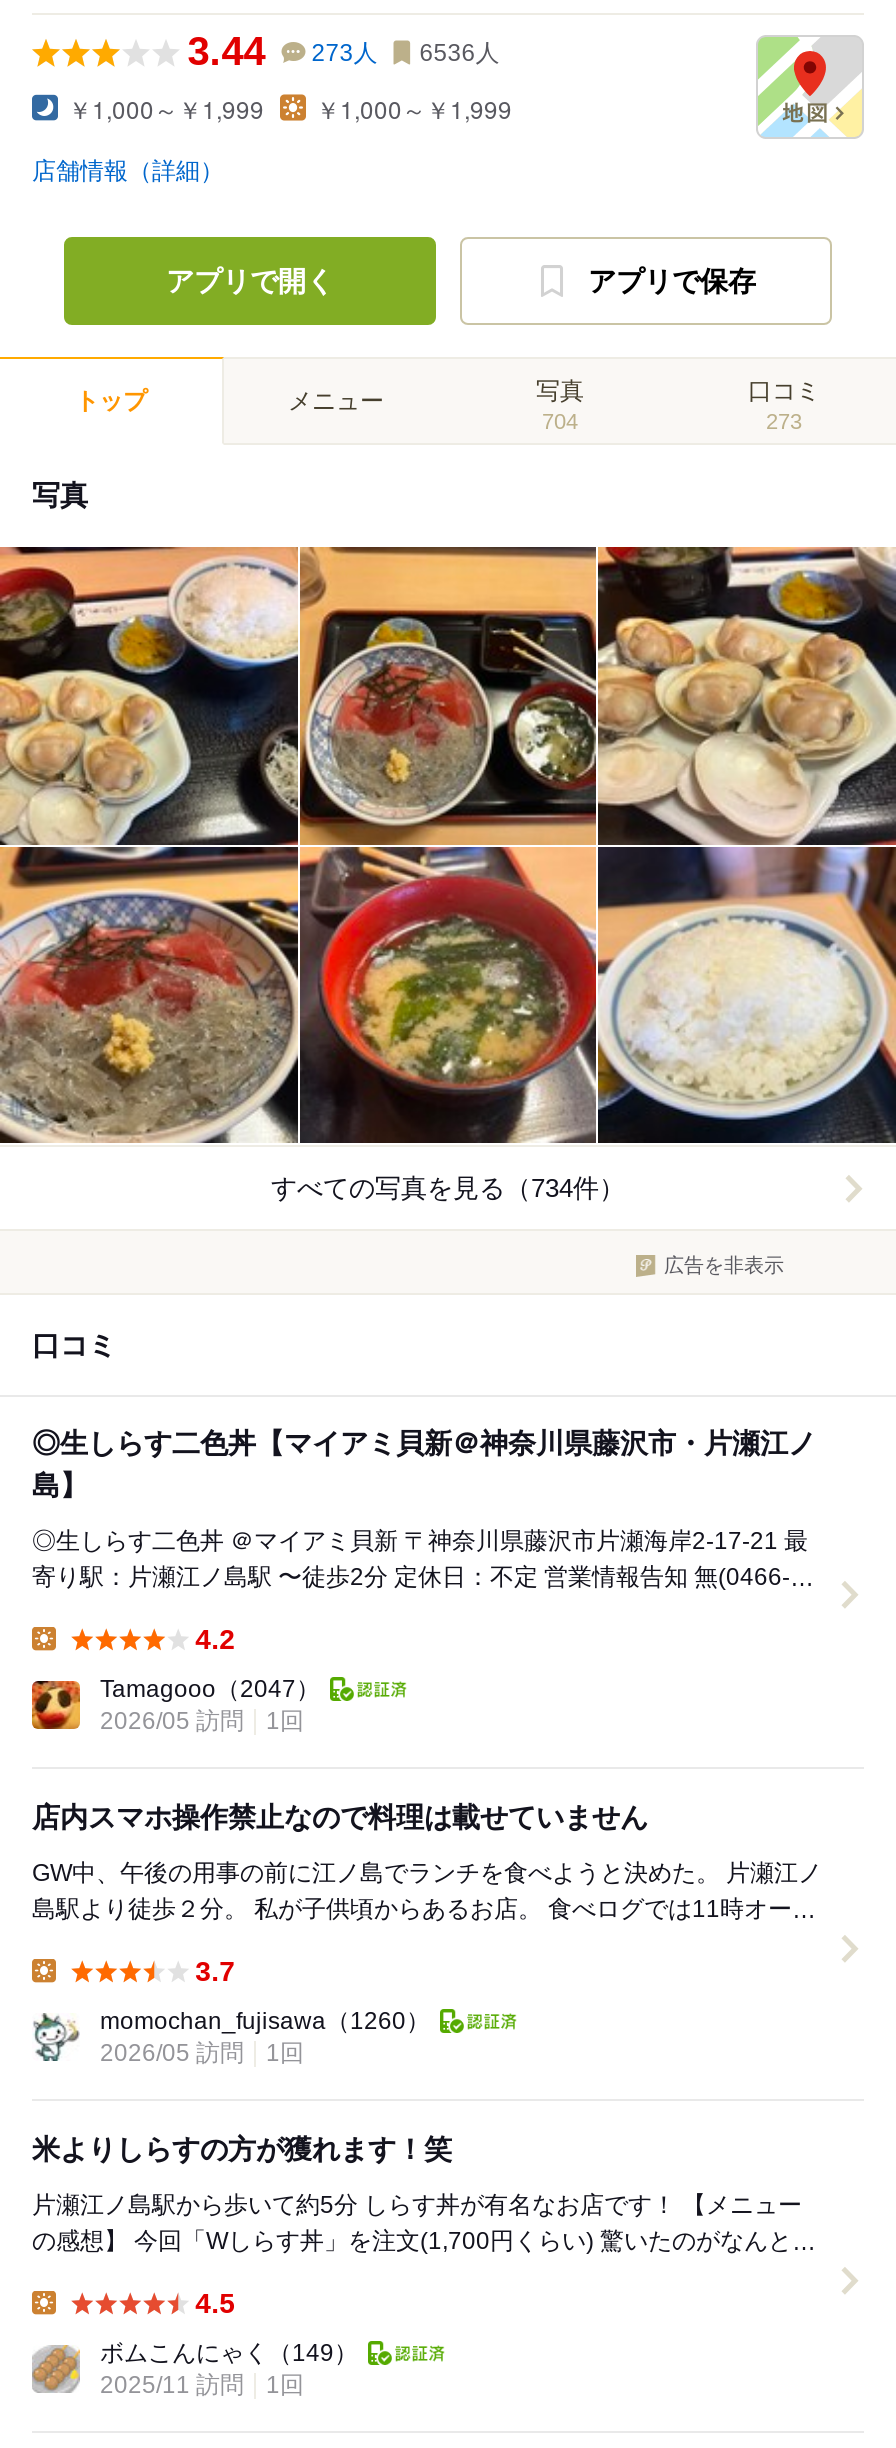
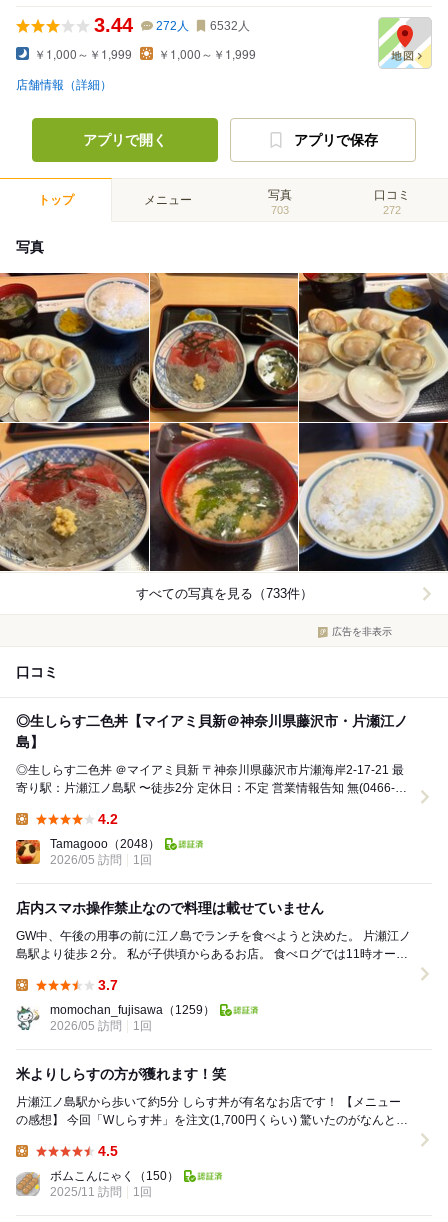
- 273人
+ 272人

- 6536人
+ 6532人

- 704
+ 703

- 273
+ 272

- すべての写真を見る（734件）
+ すべての写真を見る（733件）

- Tamagooo（2047）
+ Tamagooo（2048）

- momochan_fujisawa（1260）
+ momochan_fujisawa（1259）

- ボムこんにゃく（149）
+ ボムこんにゃく（150）
